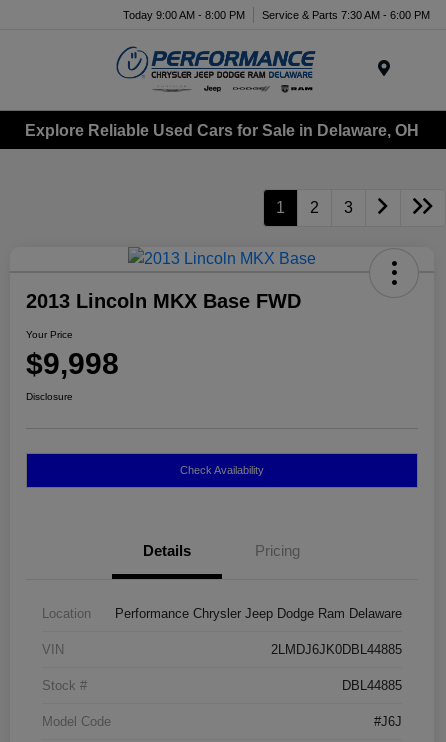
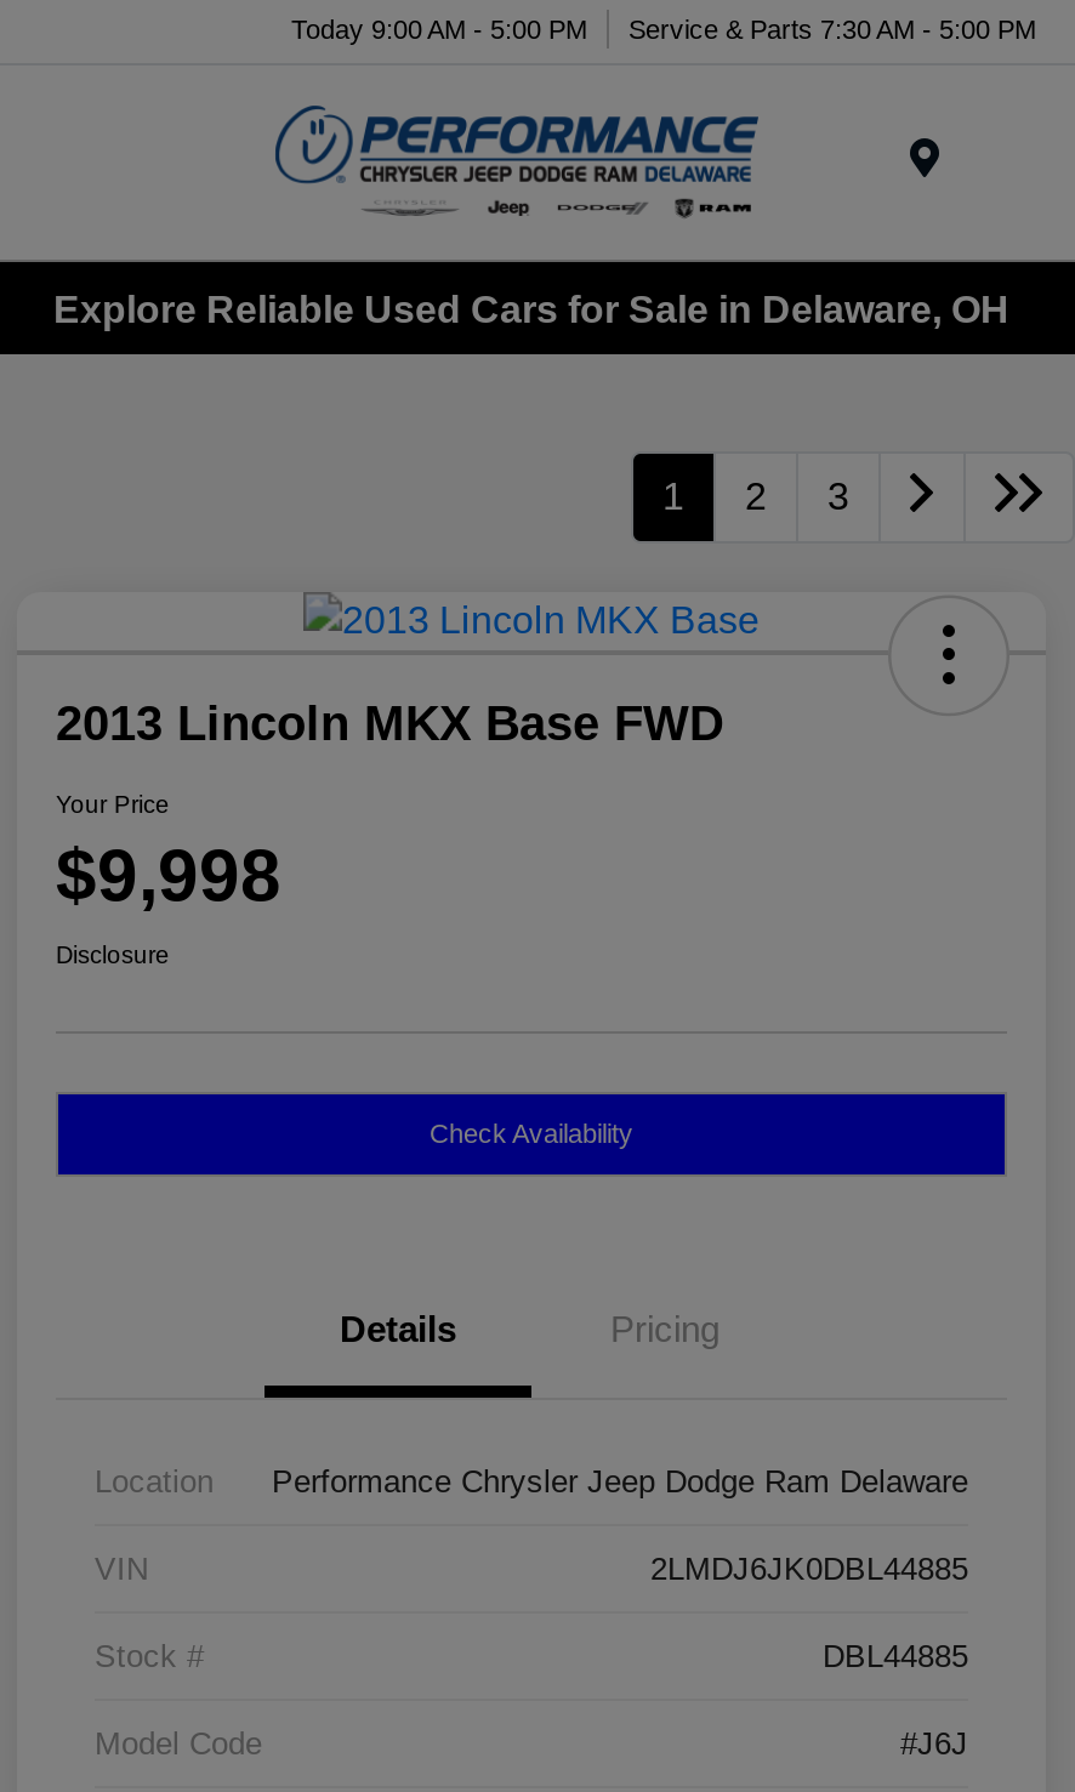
- Today 9:00 AM - 8:00 PM
+ Today 9:00 AM - 5:00 PM

- Service & Parts 7:30 AM - 6:00 PM
+ Service & Parts 7:30 AM - 5:00 PM
